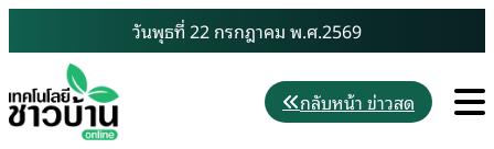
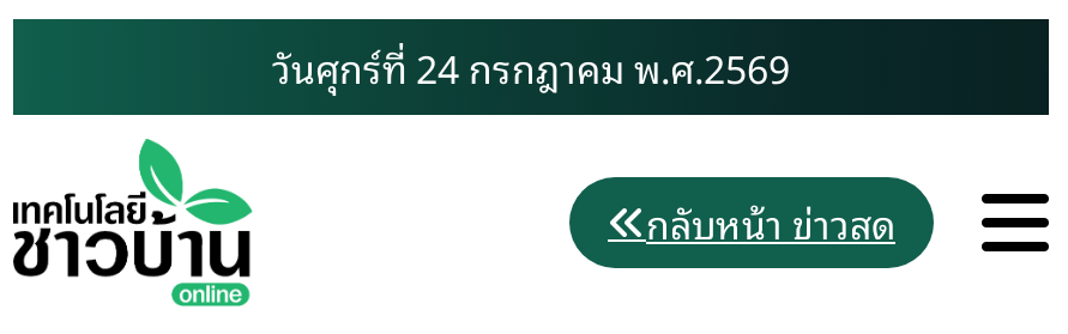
- วันพุธที่ 22 กรกฎาคม พ.ศ.2569
+ วันศุกร์ที่ 24 กรกฎาคม พ.ศ.2569
